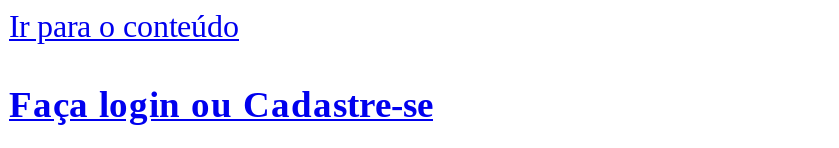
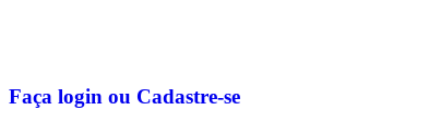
- Ir para o conteúdo
